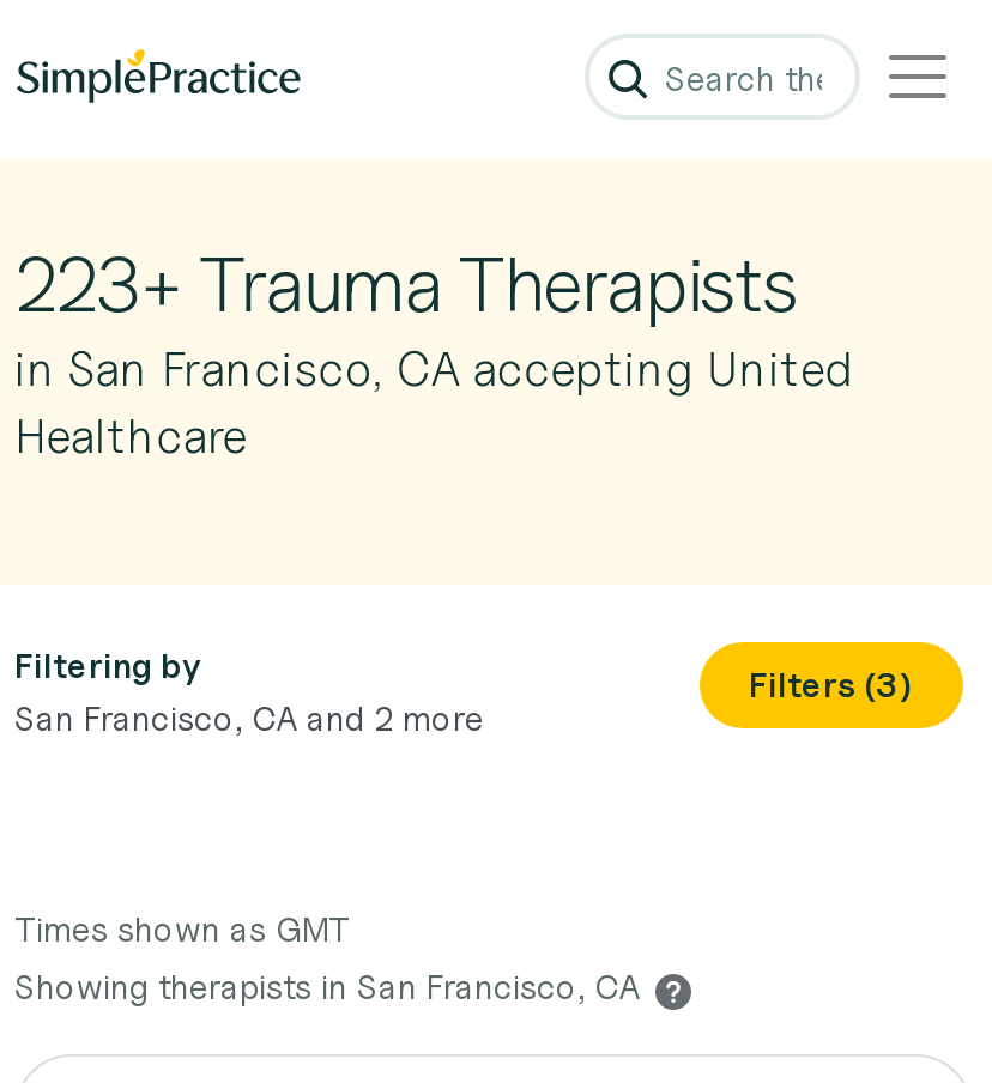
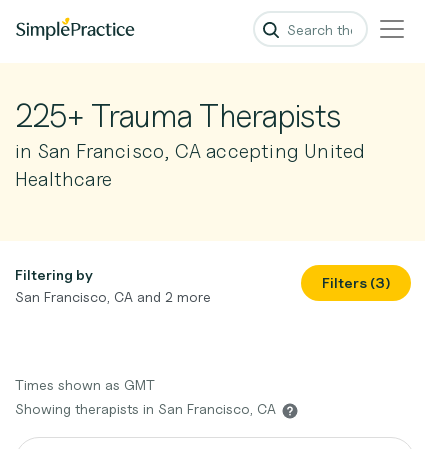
- 223+ Trauma Therapists
+ 225+ Trauma Therapists
